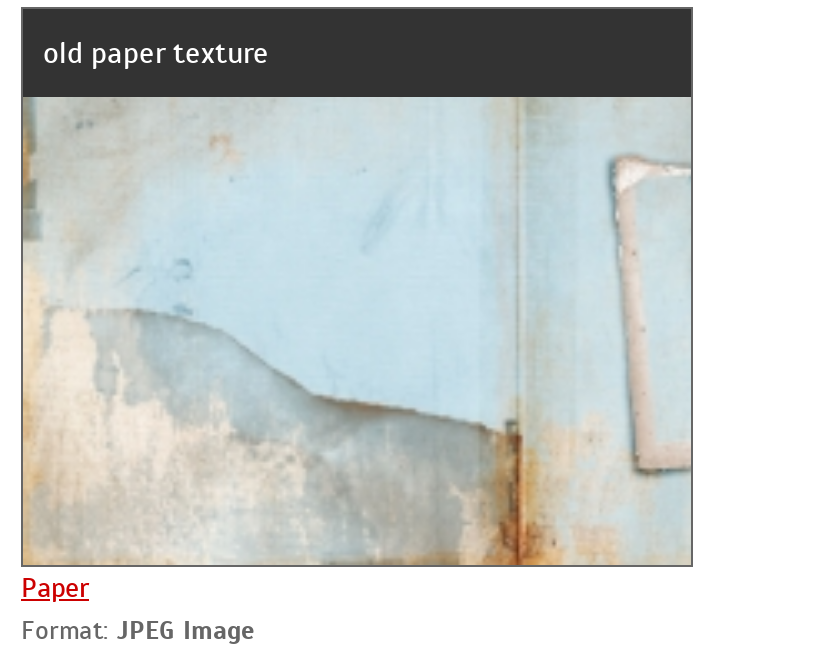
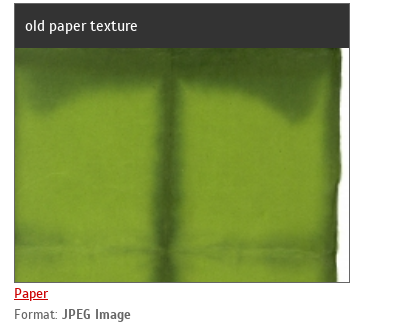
- [image]
+ [image]
